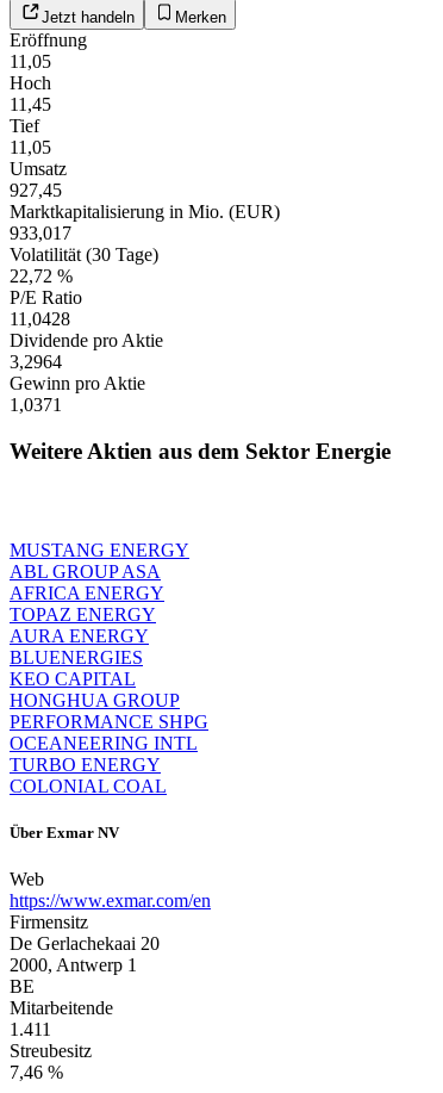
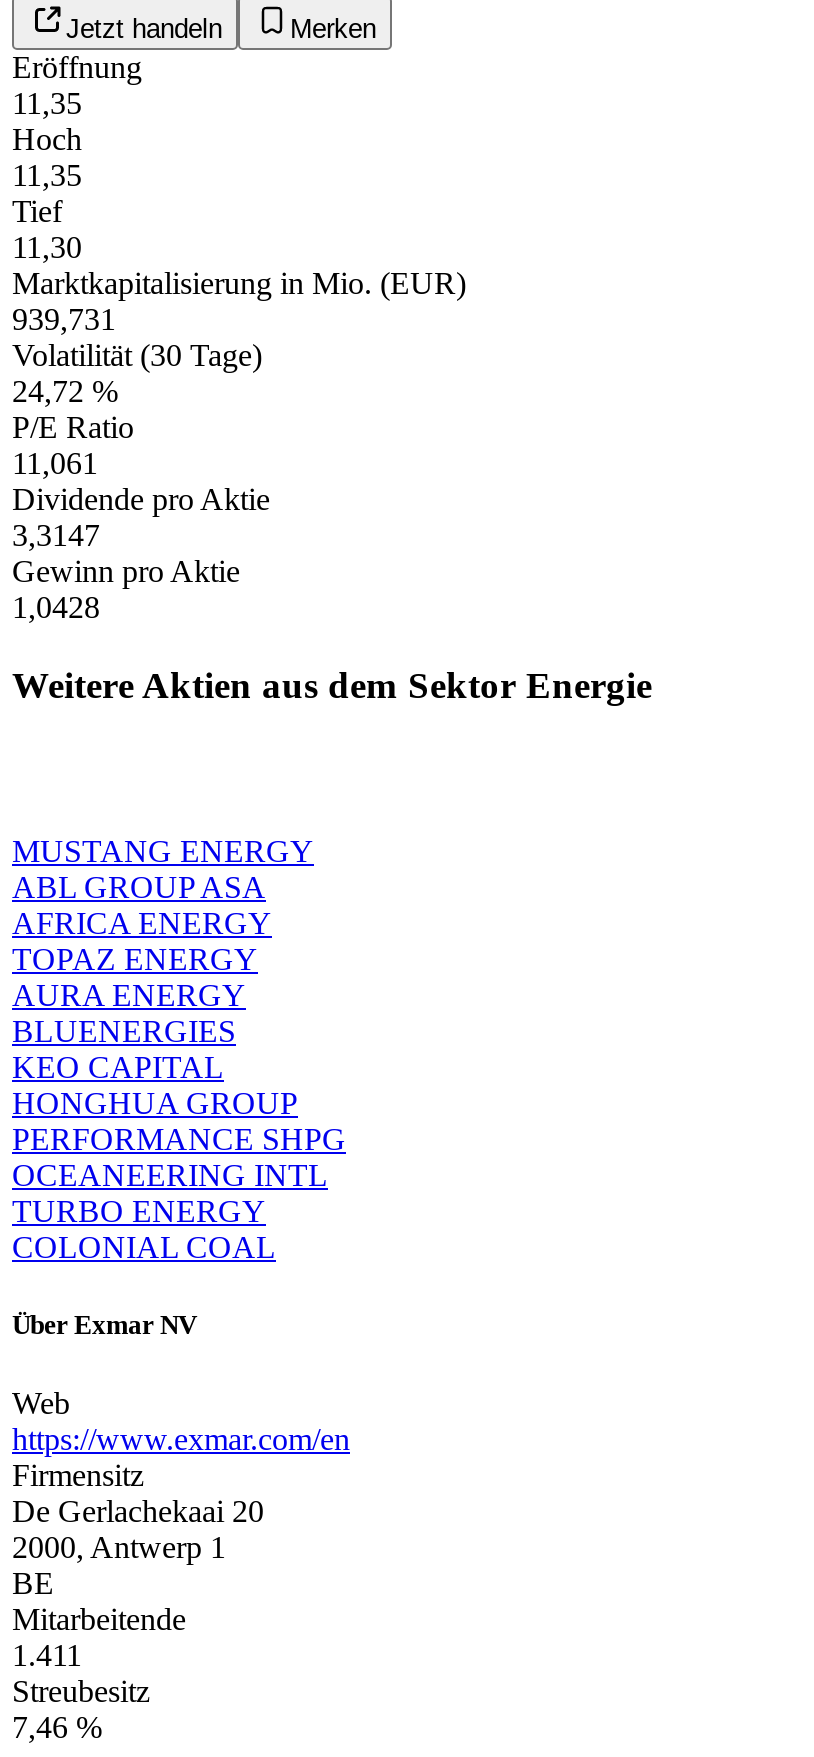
- 11,05
+ 11,35

- 11,45
+ 11,35

- 11,05
- Umsatz
- 927,45
+ 11,30

- 933,017
+ 939,731

- 22,72 %
+ 24,72 %

- 11,0428
+ 11,061

- 3,2964
+ 3,3147

- 1,0371
+ 1,0428
